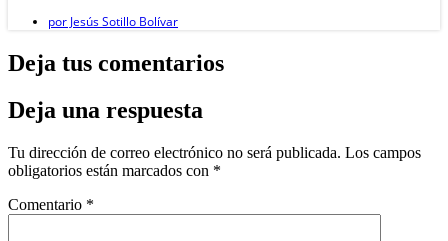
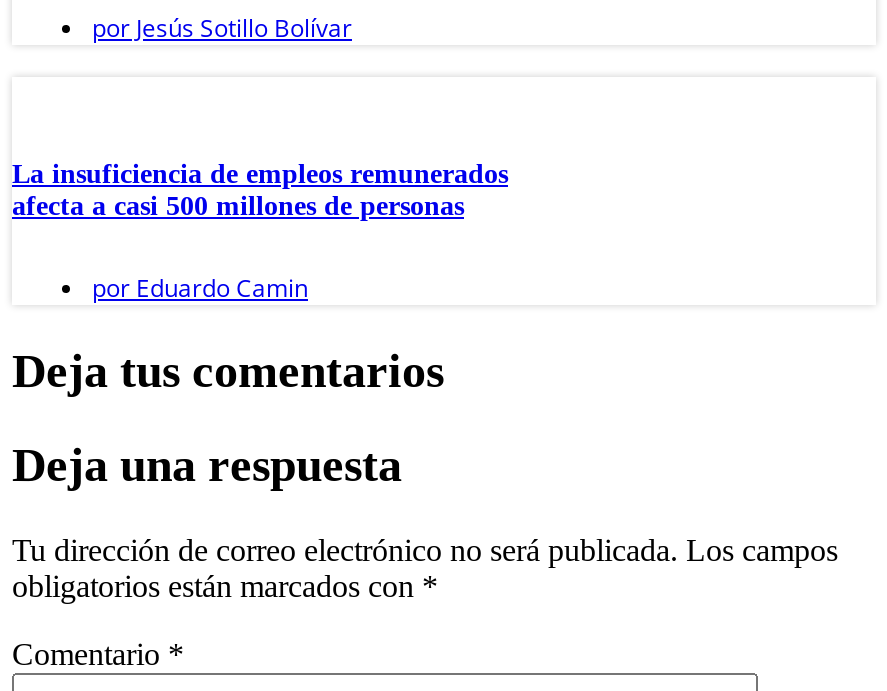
+ La insuficiencia de empleos remunerados
+ afecta a casi 500 millones de personas
+ por Eduardo Camin
